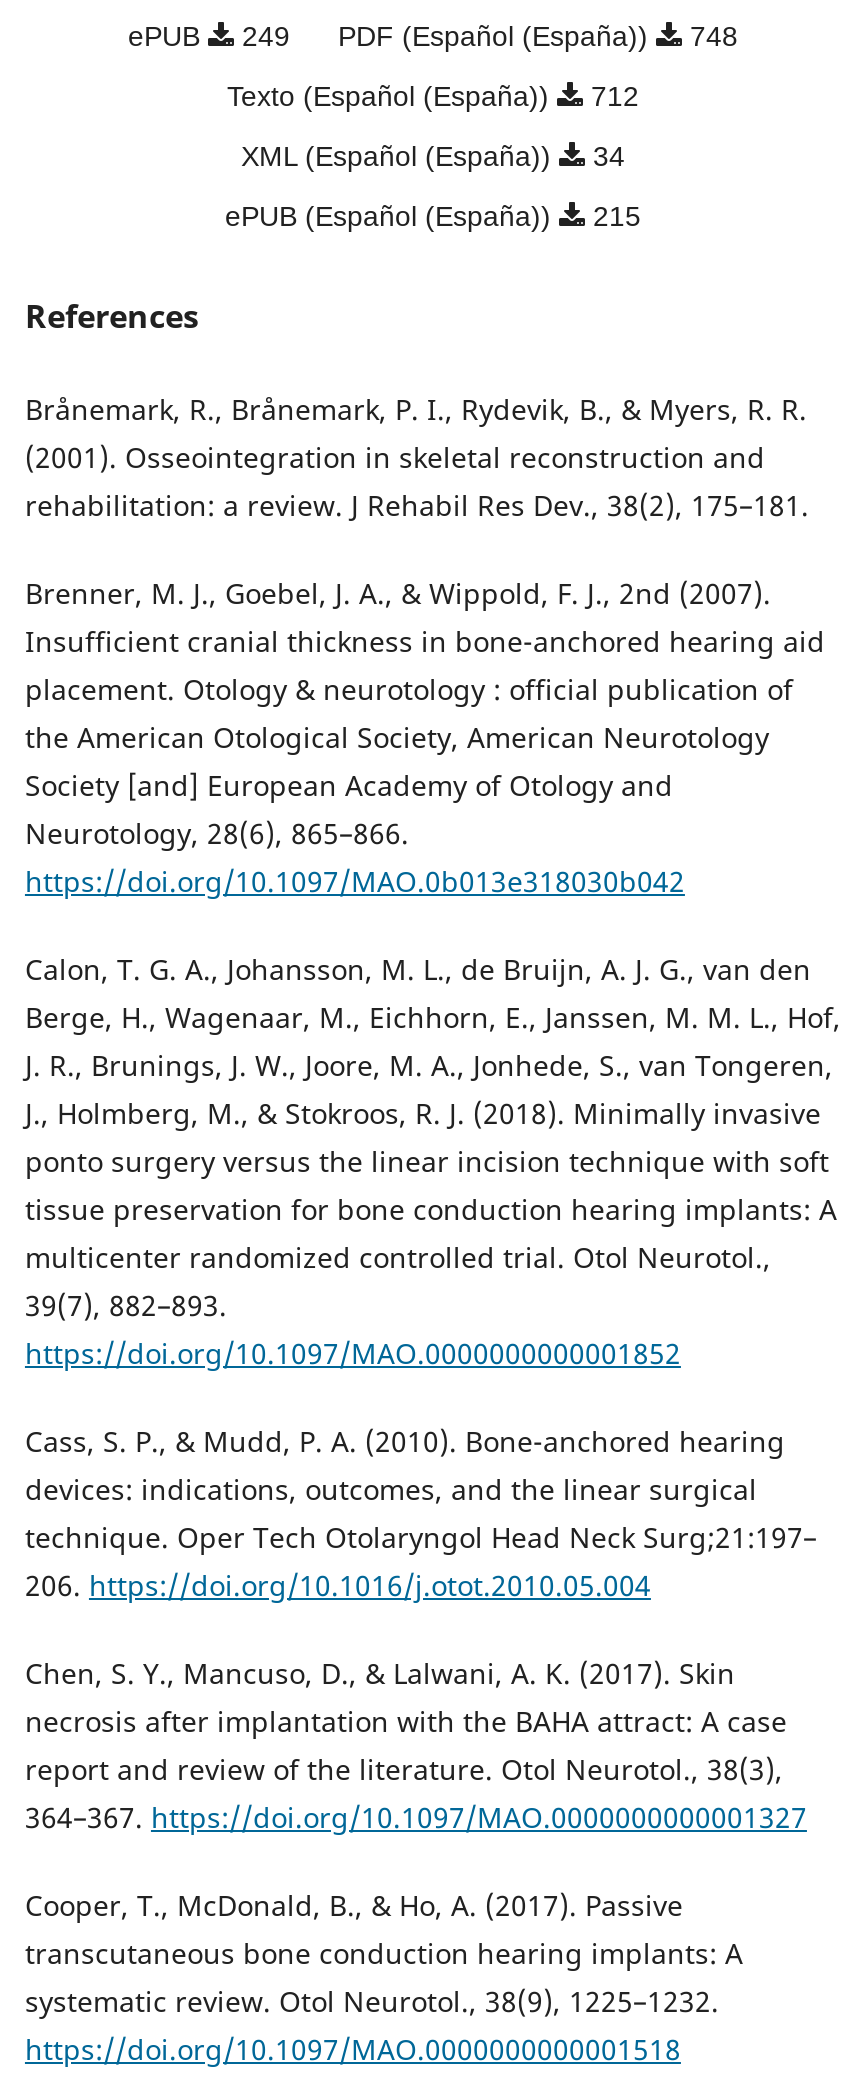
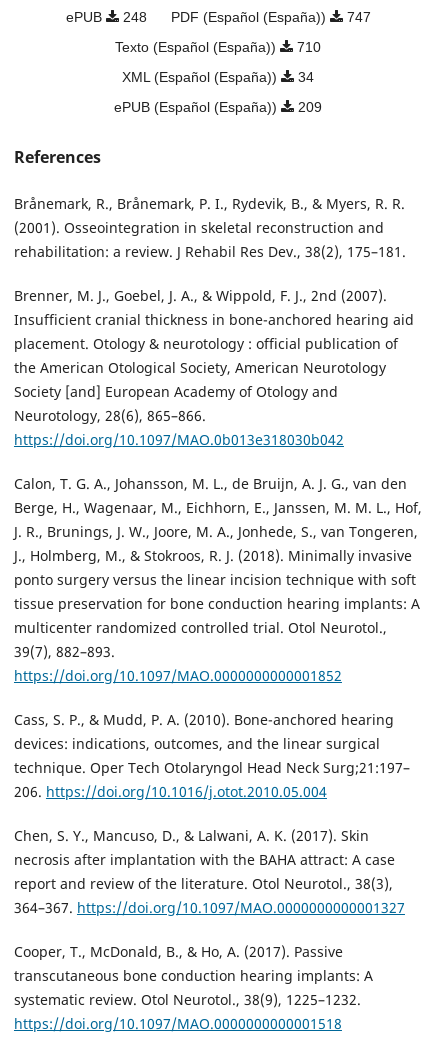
- 249
+ 248

- 748
+ 747

- Texto (Español (España)) 712
+ Texto (Español (España)) 710

- ePUB (Español (España)) 215
+ ePUB (Español (España)) 209
